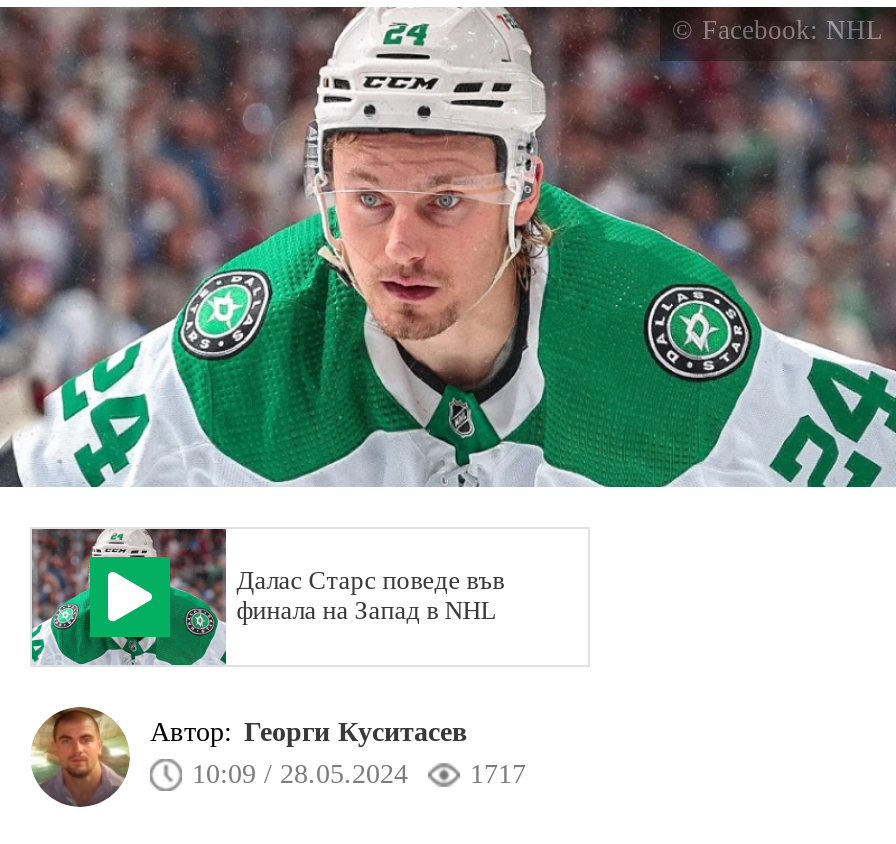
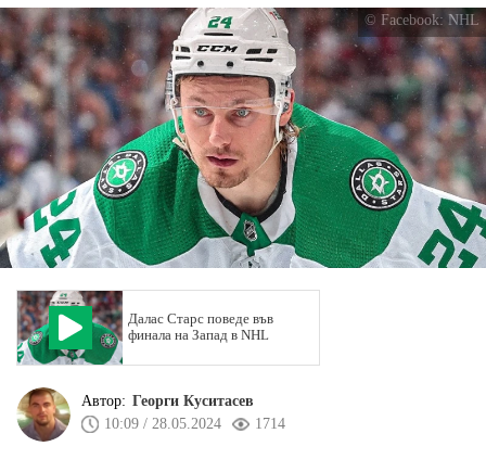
- 1717
+ 1714
